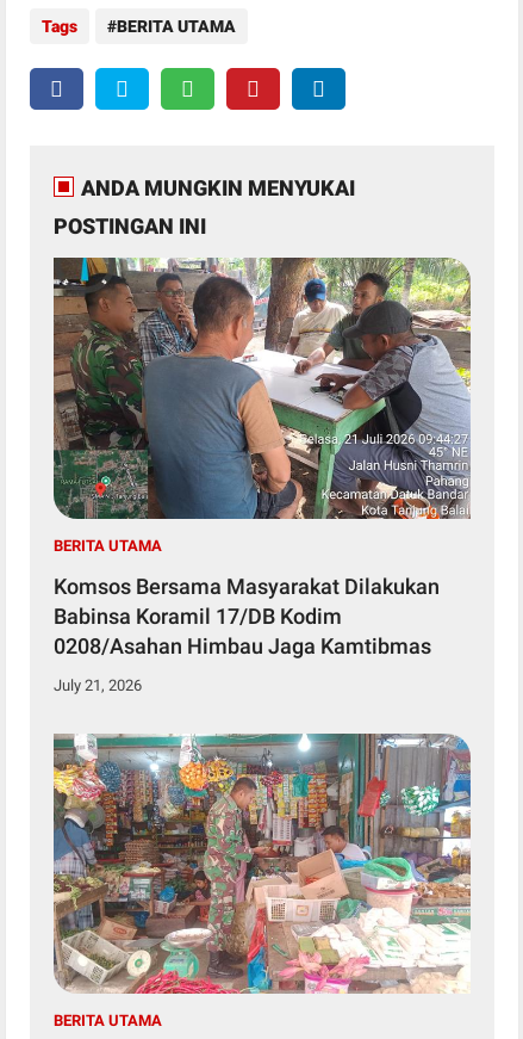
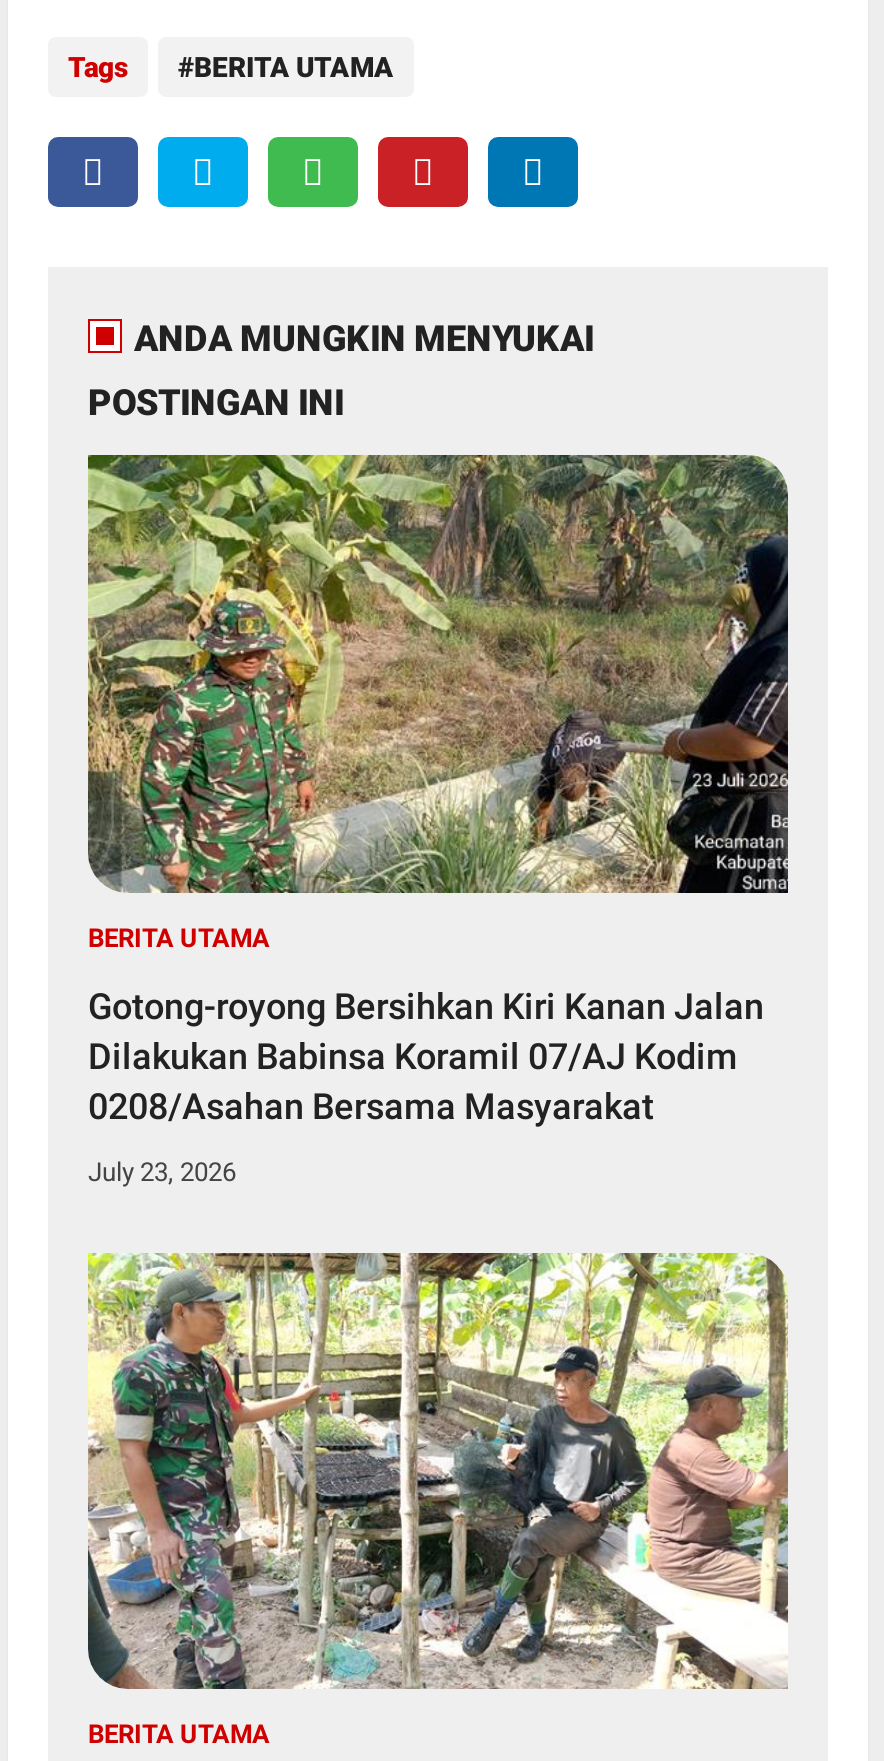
- [image]
+ [image]

- Komsos Bersama Masyarakat Dilakukan
- Babinsa Koramil 17/DB Kodim
- 0208/Asahan Himbau Jaga Kamtibmas
+ Gotong-royong Bersihkan Kiri Kanan Jalan
+ Dilakukan Babinsa Koramil 07/AJ Kodim
+ 0208/Asahan Bersama Masyarakat

- July 21, 2026
+ July 23, 2026

- [image]
+ [image]
